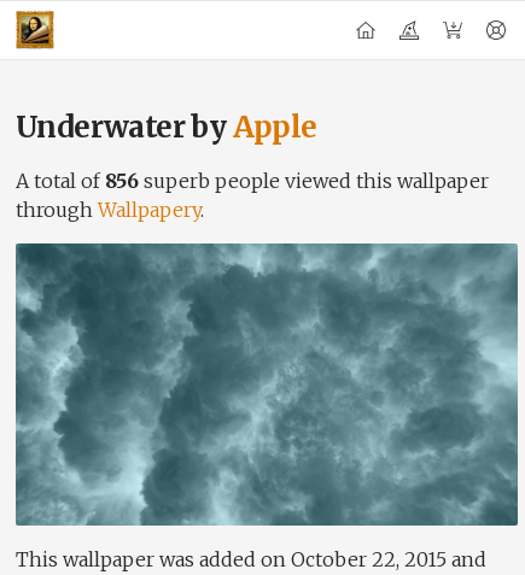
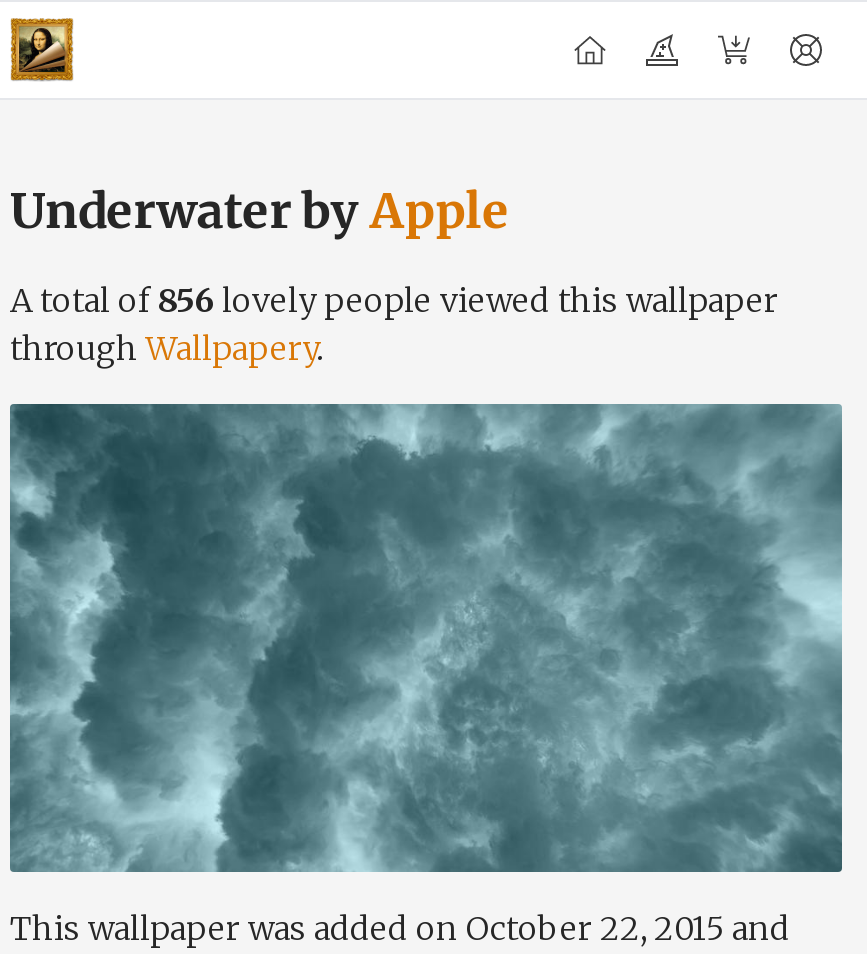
- A total of 856 superb people viewed this wallpaper
+ A total of 856 lovely people viewed this wallpaper
